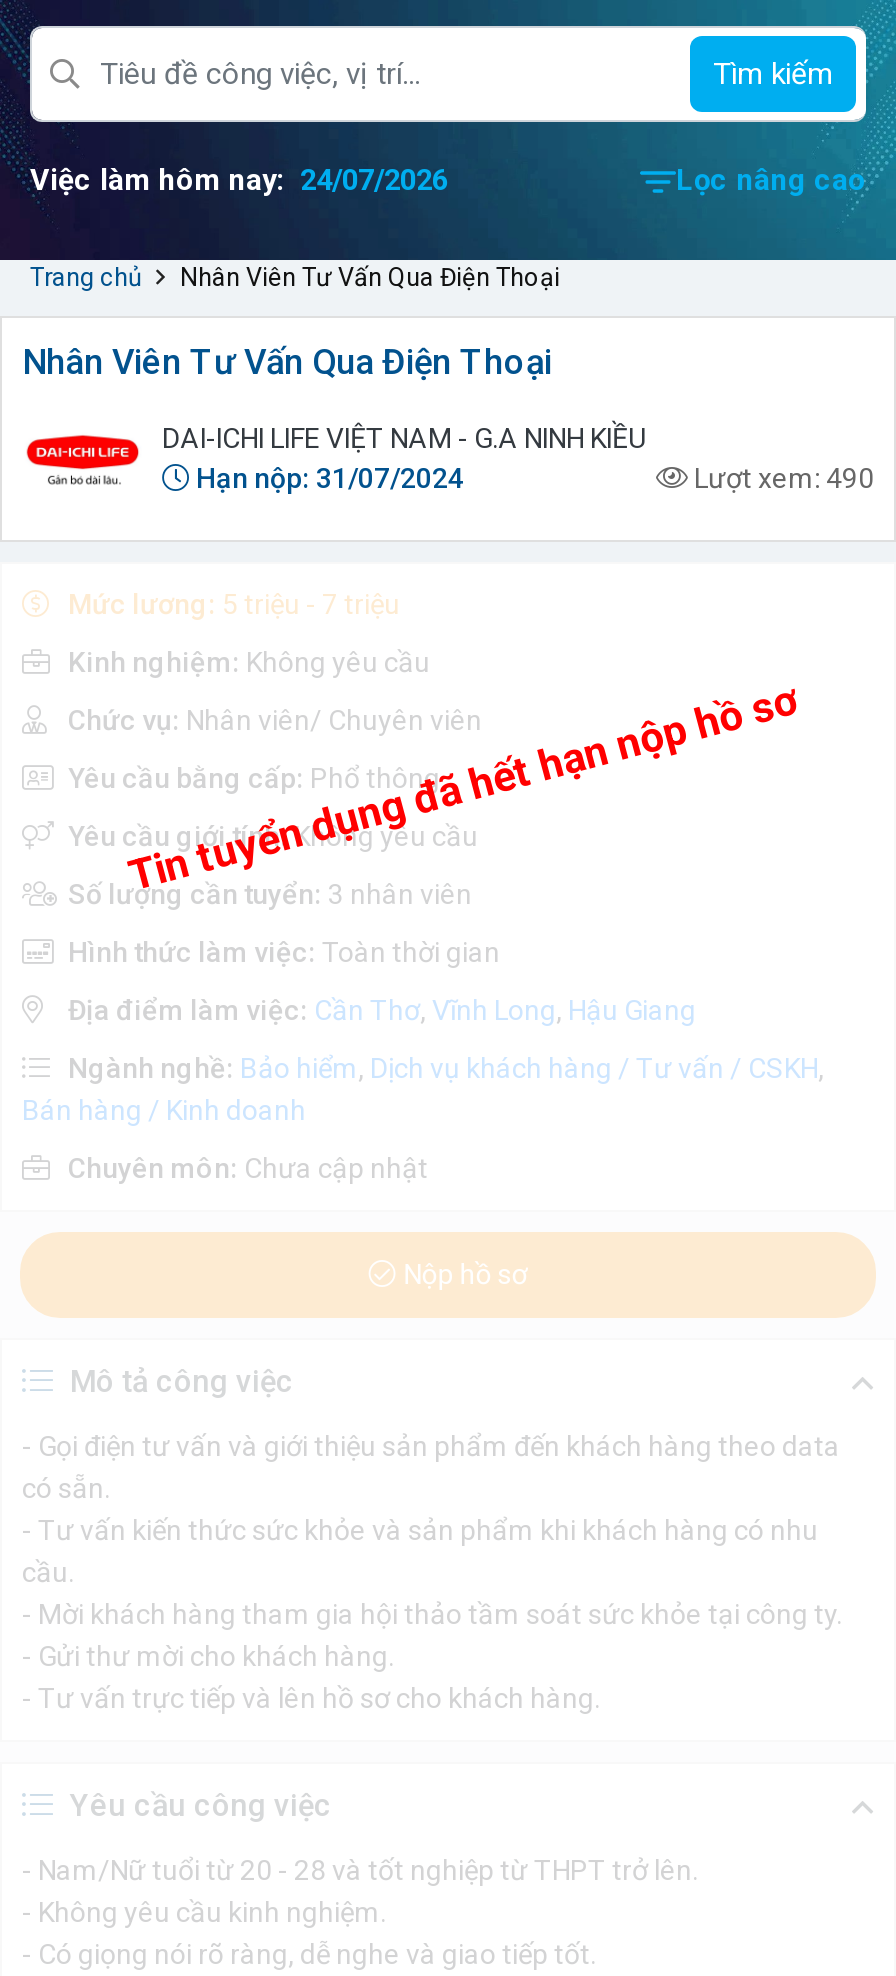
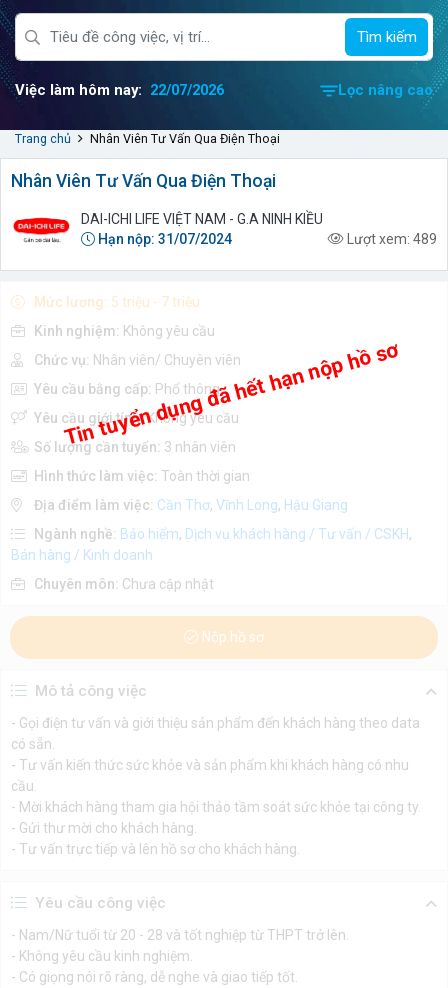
- Việc làm hôm nay: 24/07/2026
+ Việc làm hôm nay: 22/07/2026

- Lượt xem: 490
+ Lượt xem: 489
